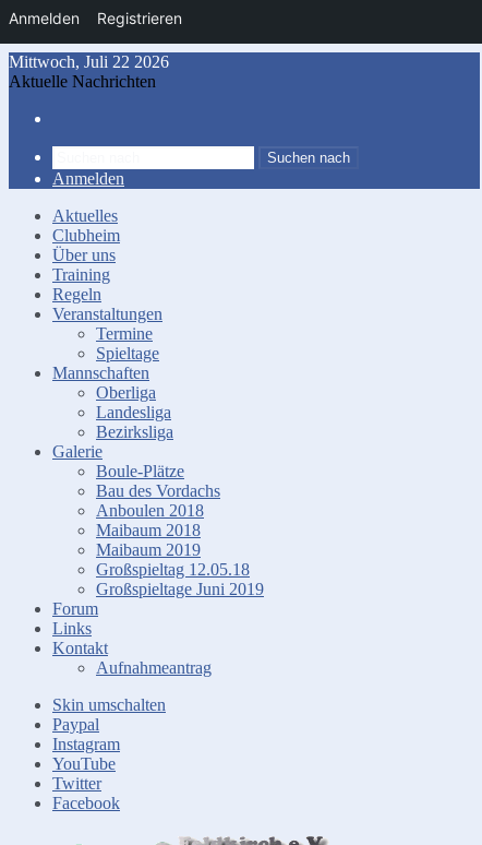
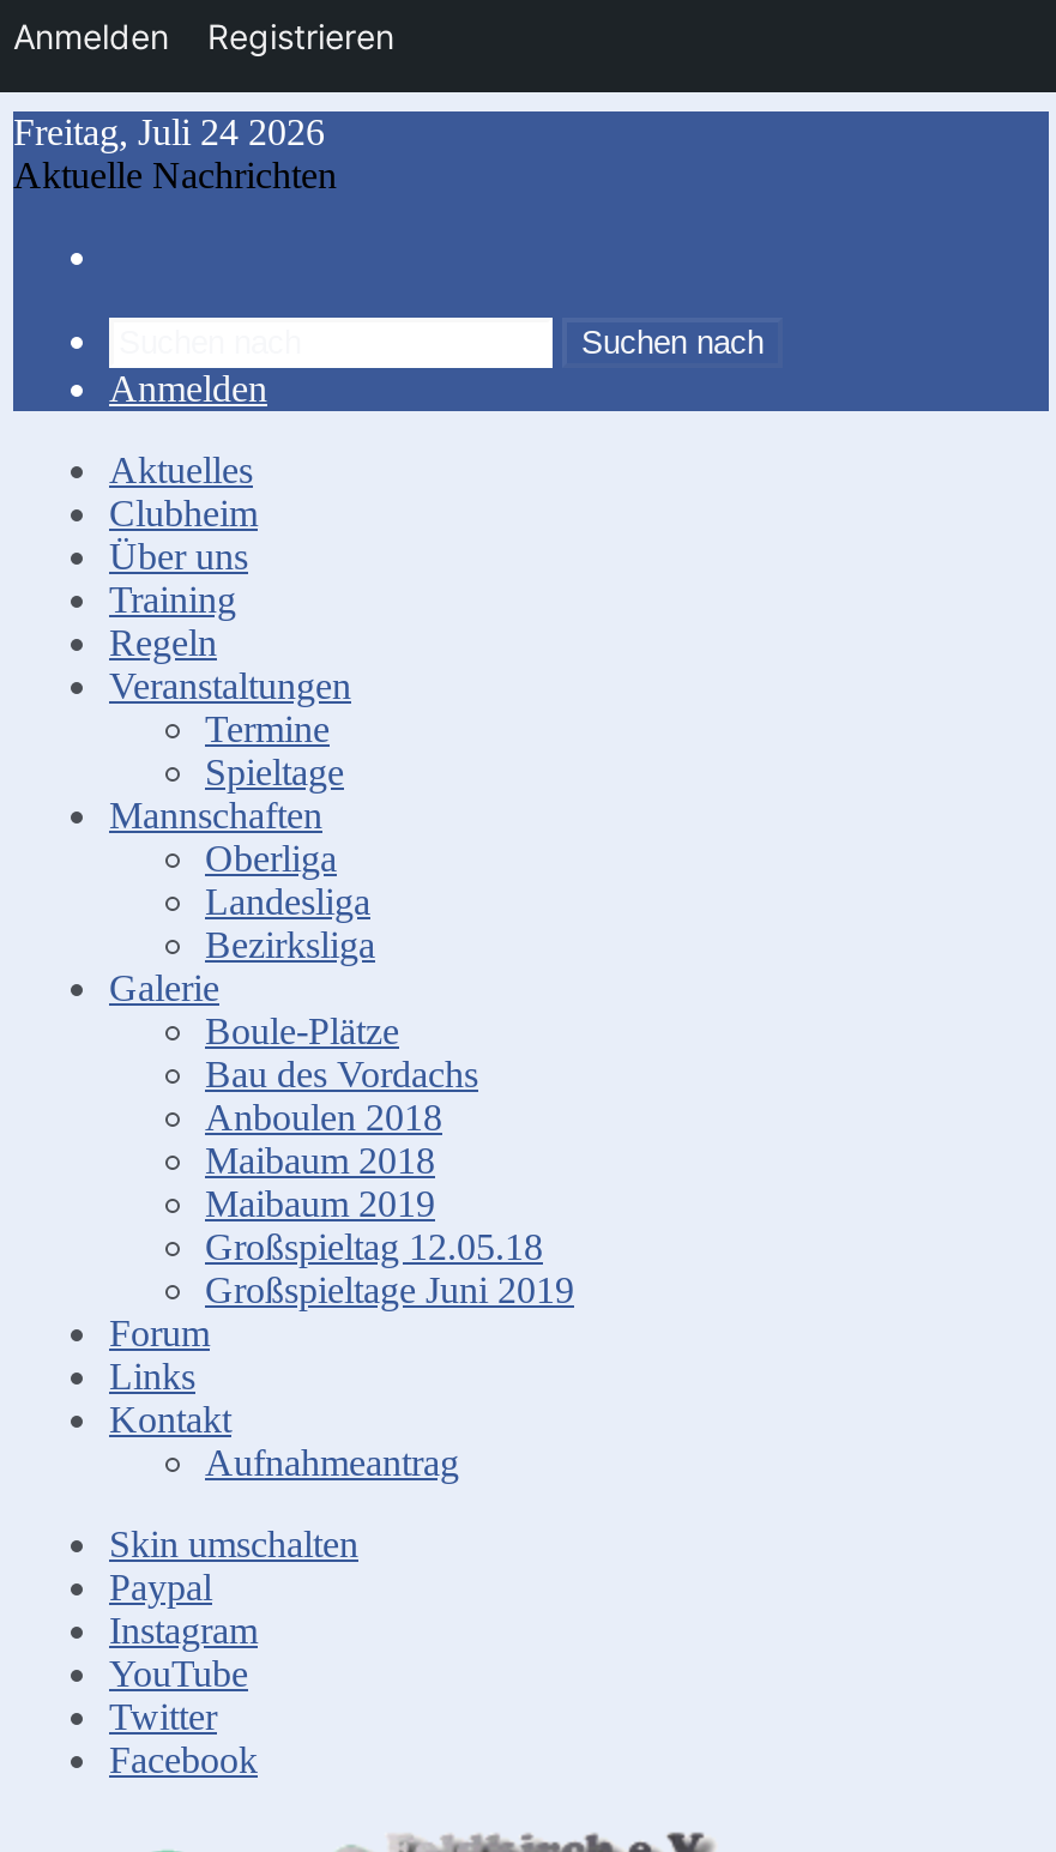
- Mittwoch, Juli 22 2026
+ Freitag, Juli 24 2026
